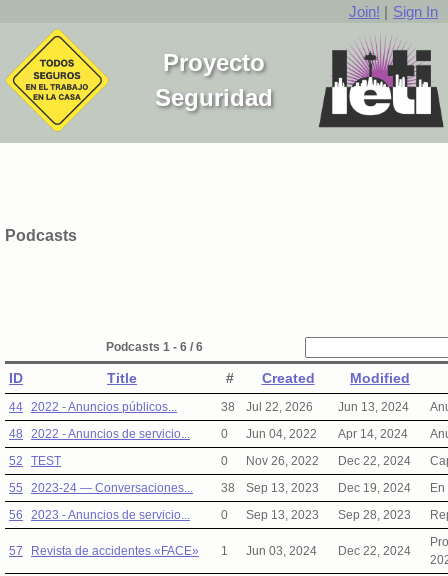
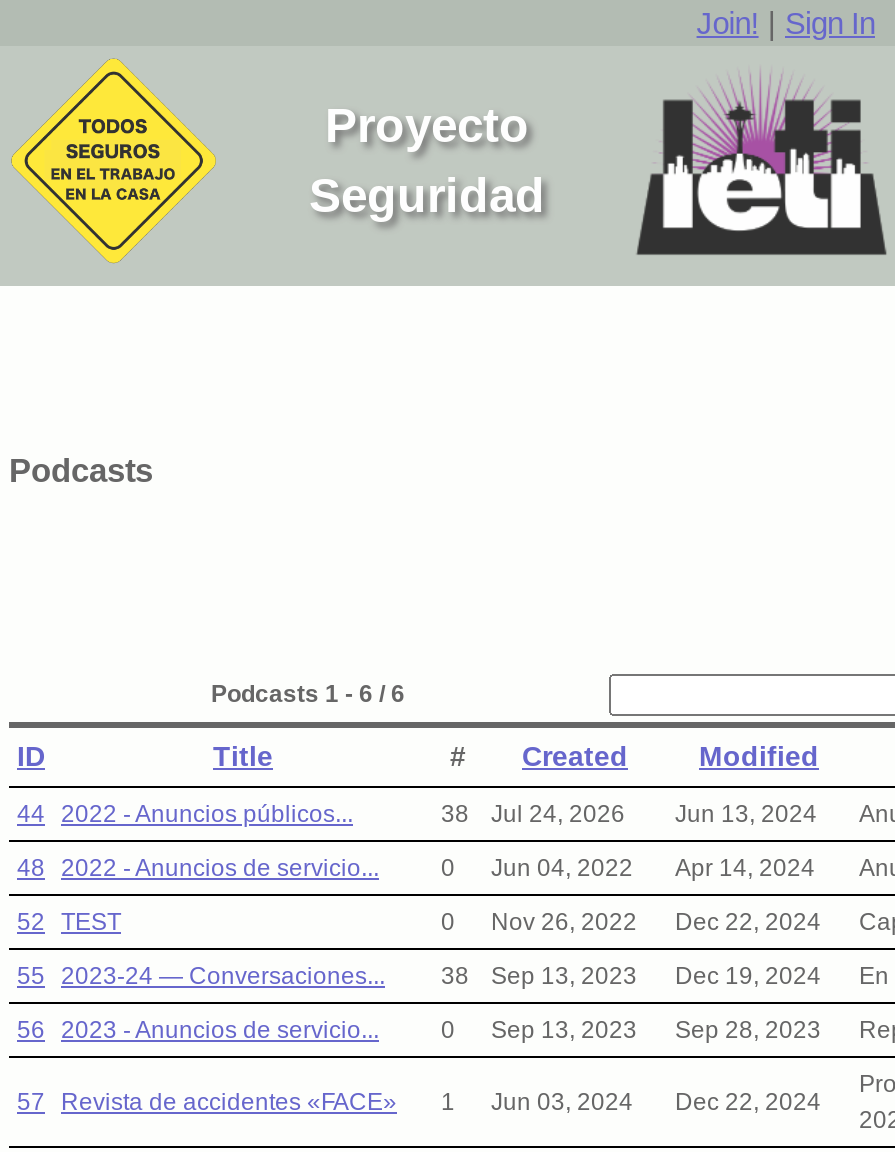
- Jul 22, 2026
+ Jul 24, 2026
